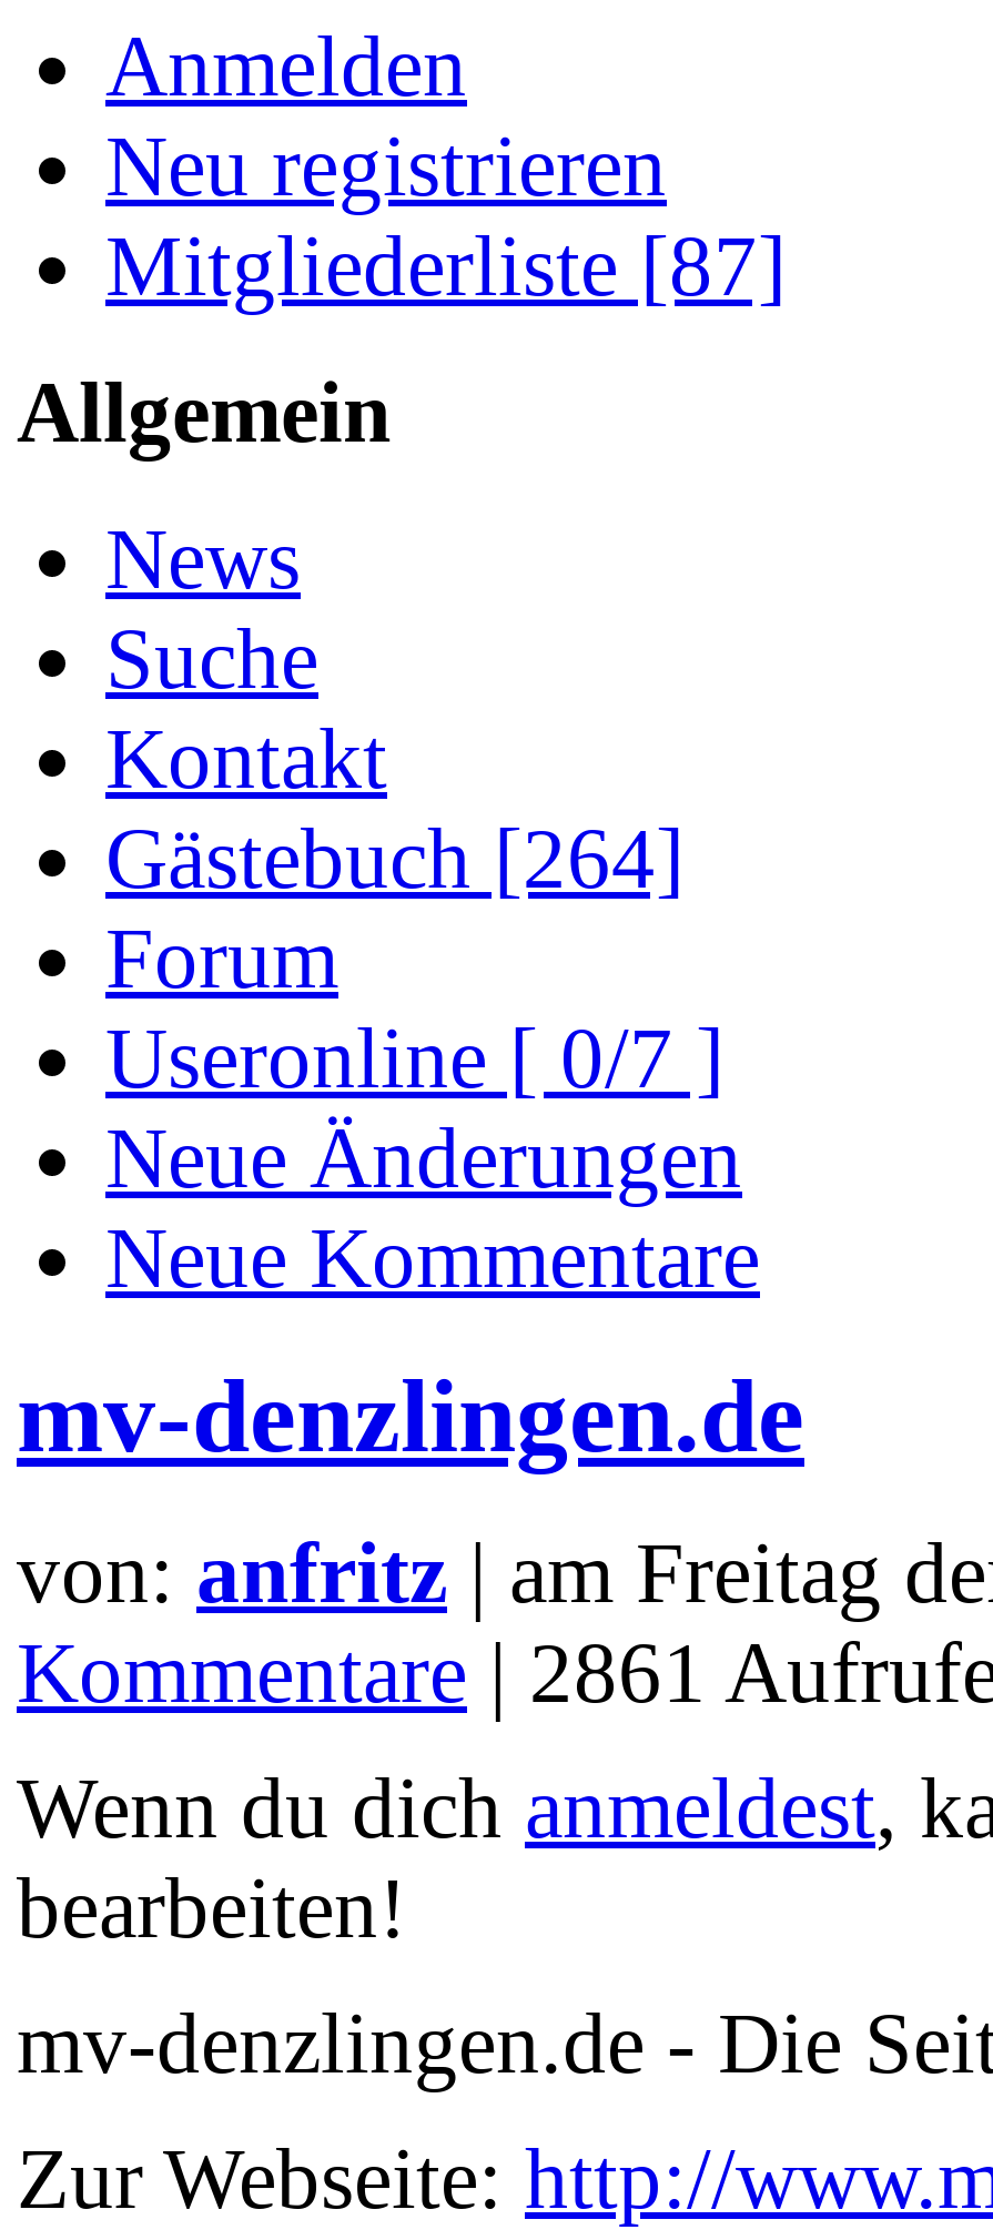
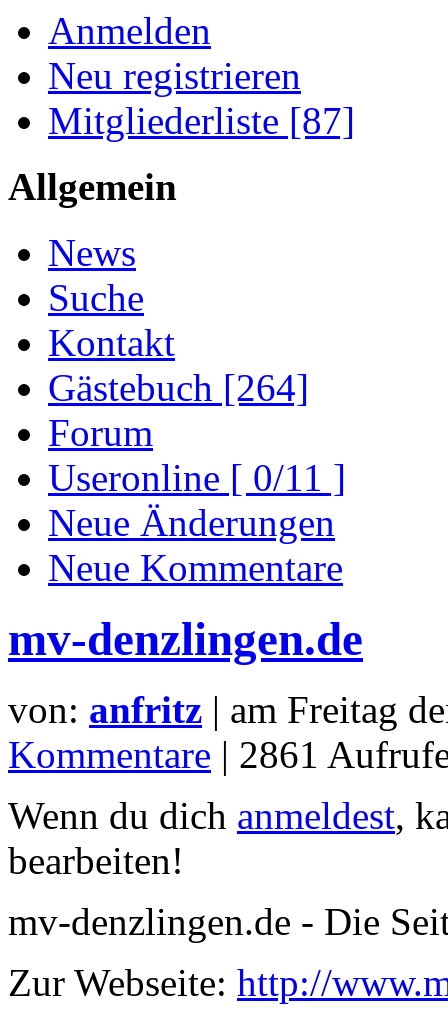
- Useronline [ 0/7 ]
+ Useronline [ 0/11 ]
